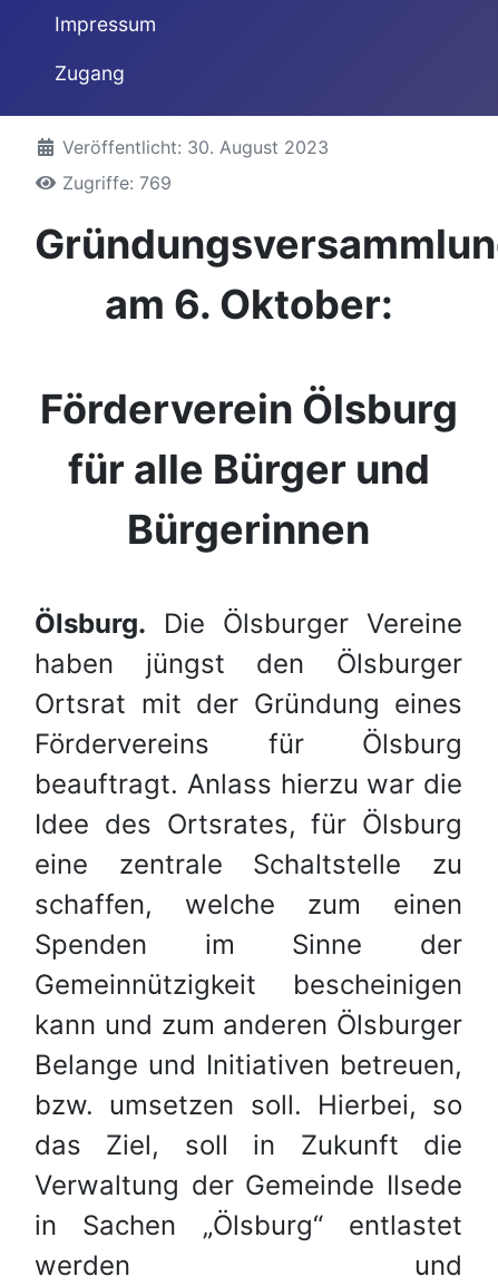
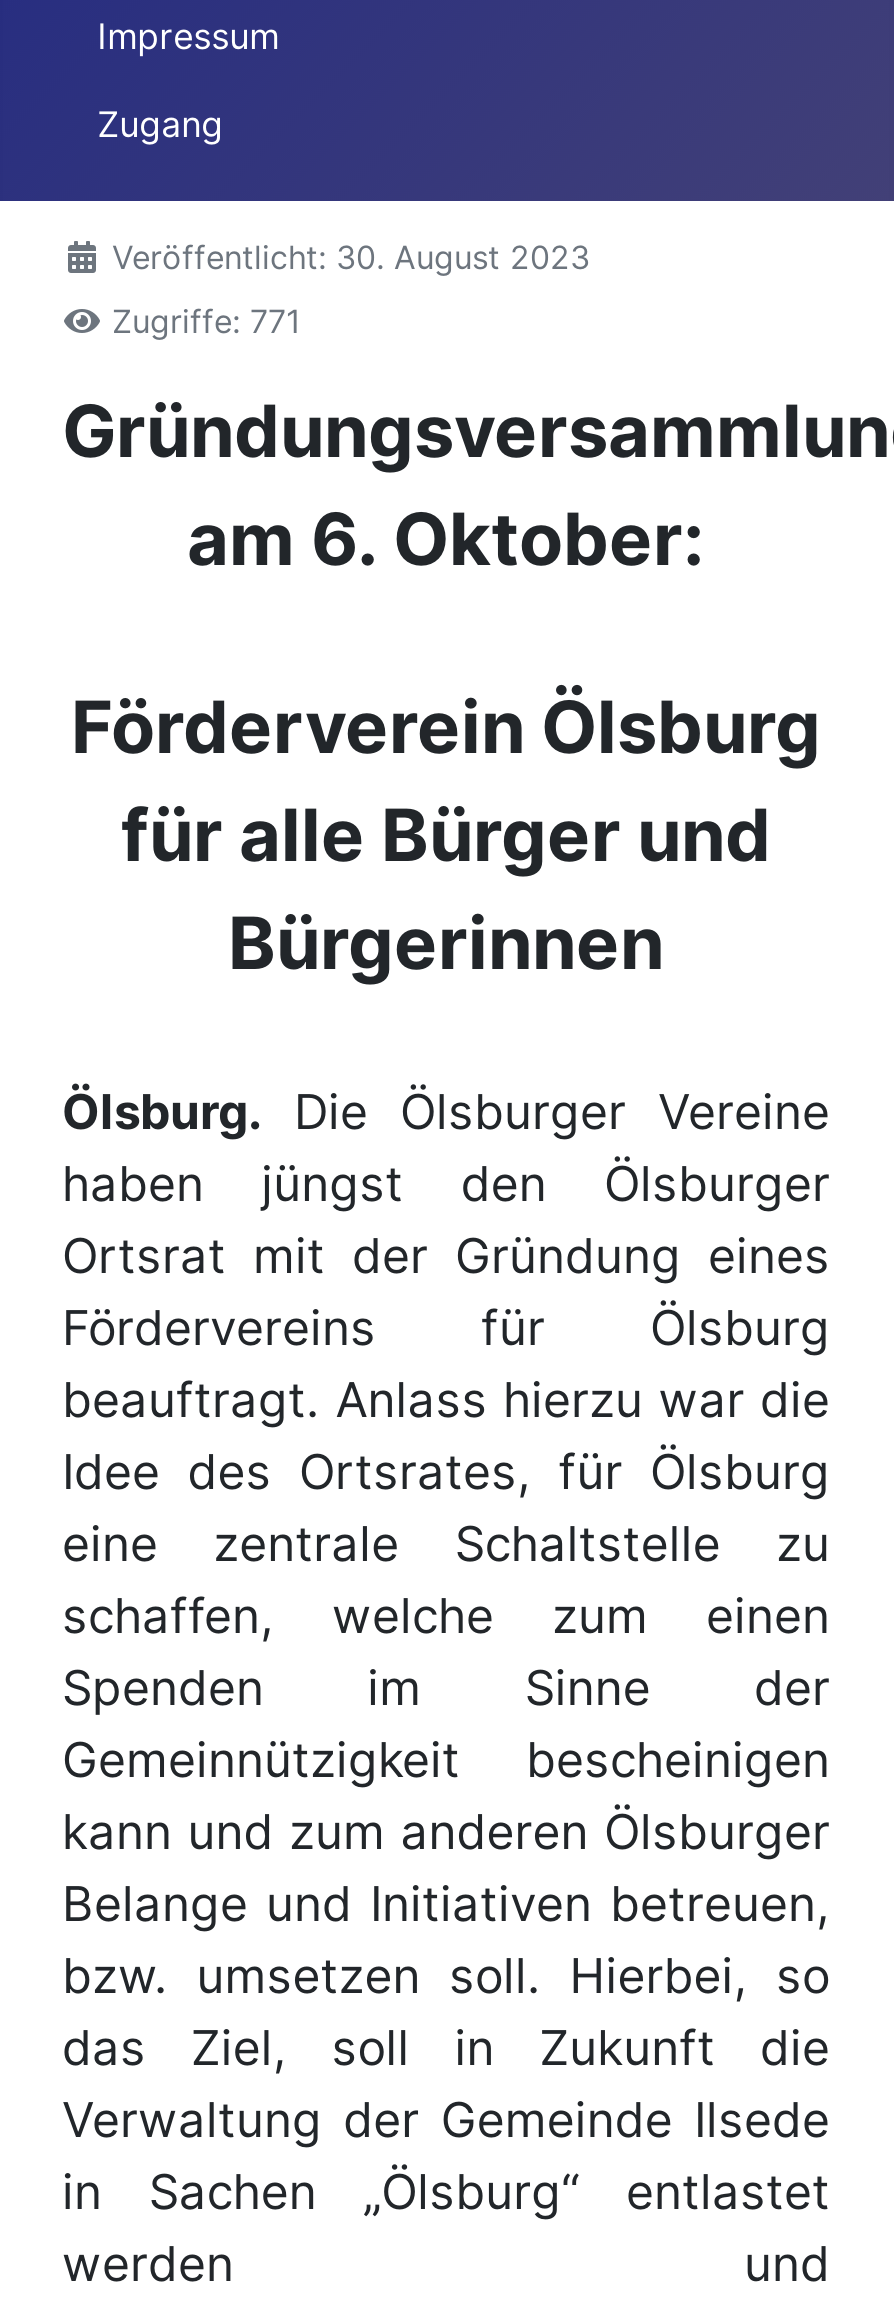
- Zugriffe: 769
+ Zugriffe: 771
